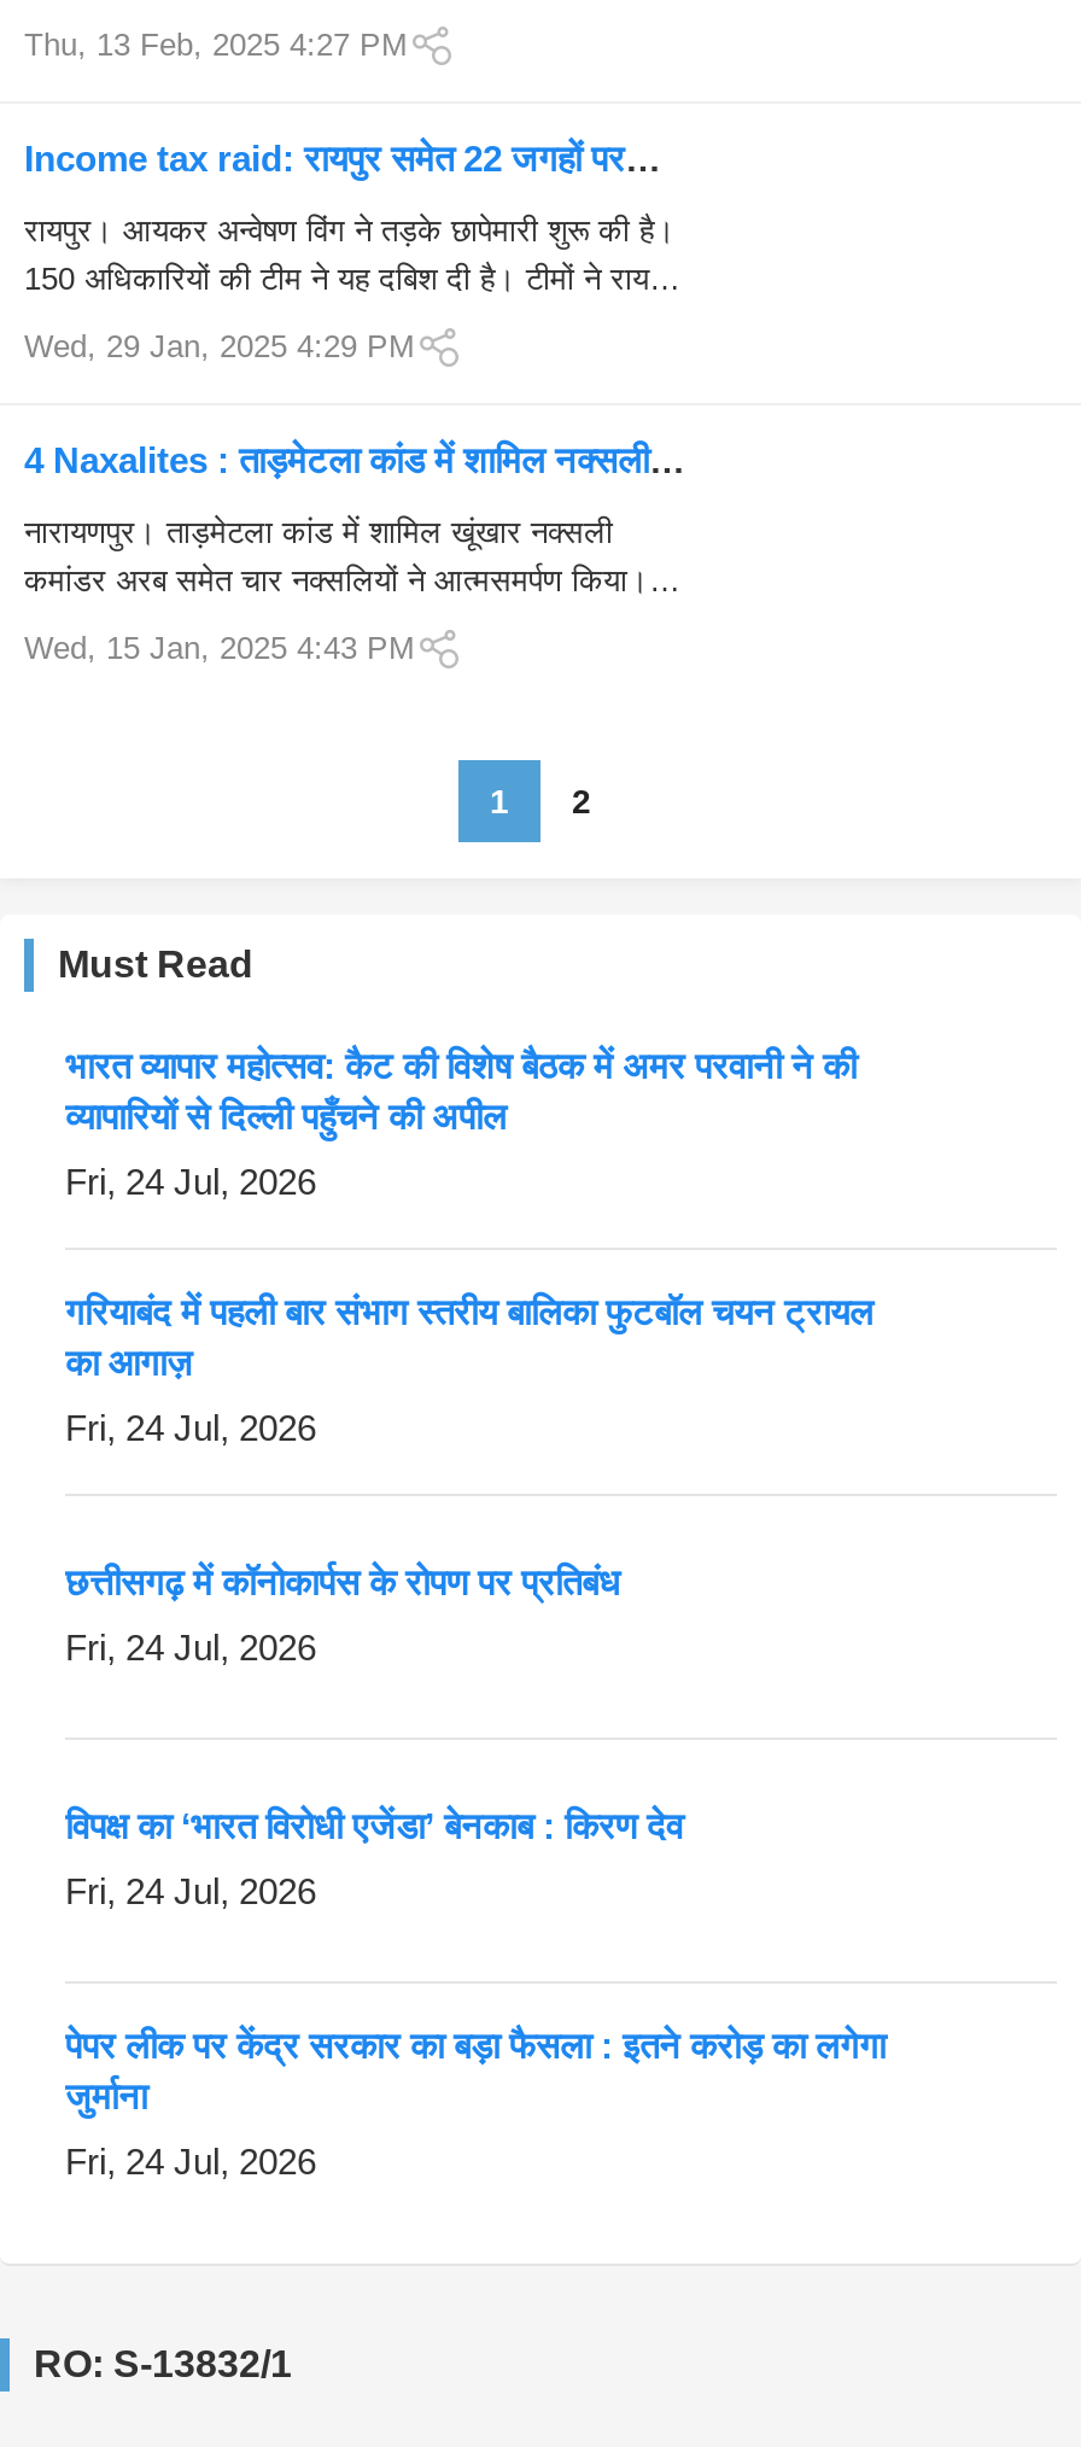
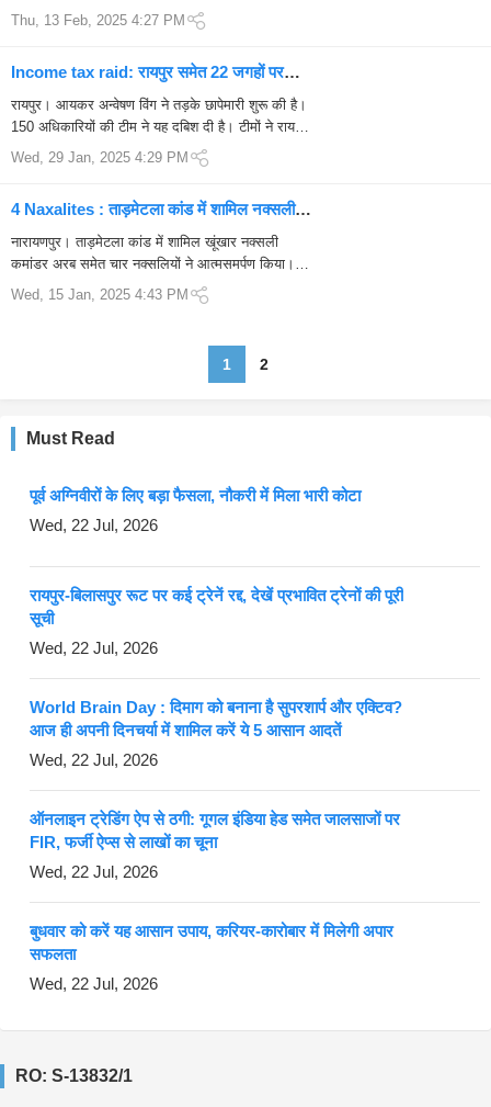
- भारत व्यापार महोत्सव: कैट की विशेष बैठक में अमर परवानी ने की
- व्यापारियों से दिल्ली पहुँचने की अपील
+ पूर्व अग्निवीरों के लिए बड़ा फैसला, नौकरी में मिला भारी कोटा

- Fri, 24 Jul, 2026
+ Wed, 22 Jul, 2026

- गरियाबंद में पहली बार संभाग स्तरीय बालिका फुटबॉल चयन ट्रायल
- का आगाज़
+ रायपुर-बिलासपुर रूट पर कई ट्रेनें रद्द, देखें प्रभावित ट्रेनों की पूरी
+ सूची

- Fri, 24 Jul, 2026
+ Wed, 22 Jul, 2026

- छत्तीसगढ़ में कॉनोकार्पस के रोपण पर प्रतिबंध
+ World Brain Day : दिमाग को बनाना है सुपरशार्प और एक्टिव?
+ आज ही अपनी दिनचर्या में शामिल करें ये 5 आसान आदतें

- Fri, 24 Jul, 2026
+ Wed, 22 Jul, 2026

- विपक्ष का ‘भारत विरोधी एजेंडा’ बेनकाब : किरण देव
+ ऑनलाइन ट्रेडिंग ऐप से ठगी: गूगल इंडिया हेड समेत जालसाजों पर
+ FIR, फर्जी ऐप्स से लाखों का चूना

- Fri, 24 Jul, 2026
+ Wed, 22 Jul, 2026

- पेपर लीक पर केंद्र सरकार का बड़ा फैसला : इतने करोड़ का लगेगा
- जुर्माना
+ बुधवार को करें यह आसान उपाय, करियर-कारोबार में मिलेगी अपार
+ सफलता

- Fri, 24 Jul, 2026
+ Wed, 22 Jul, 2026
